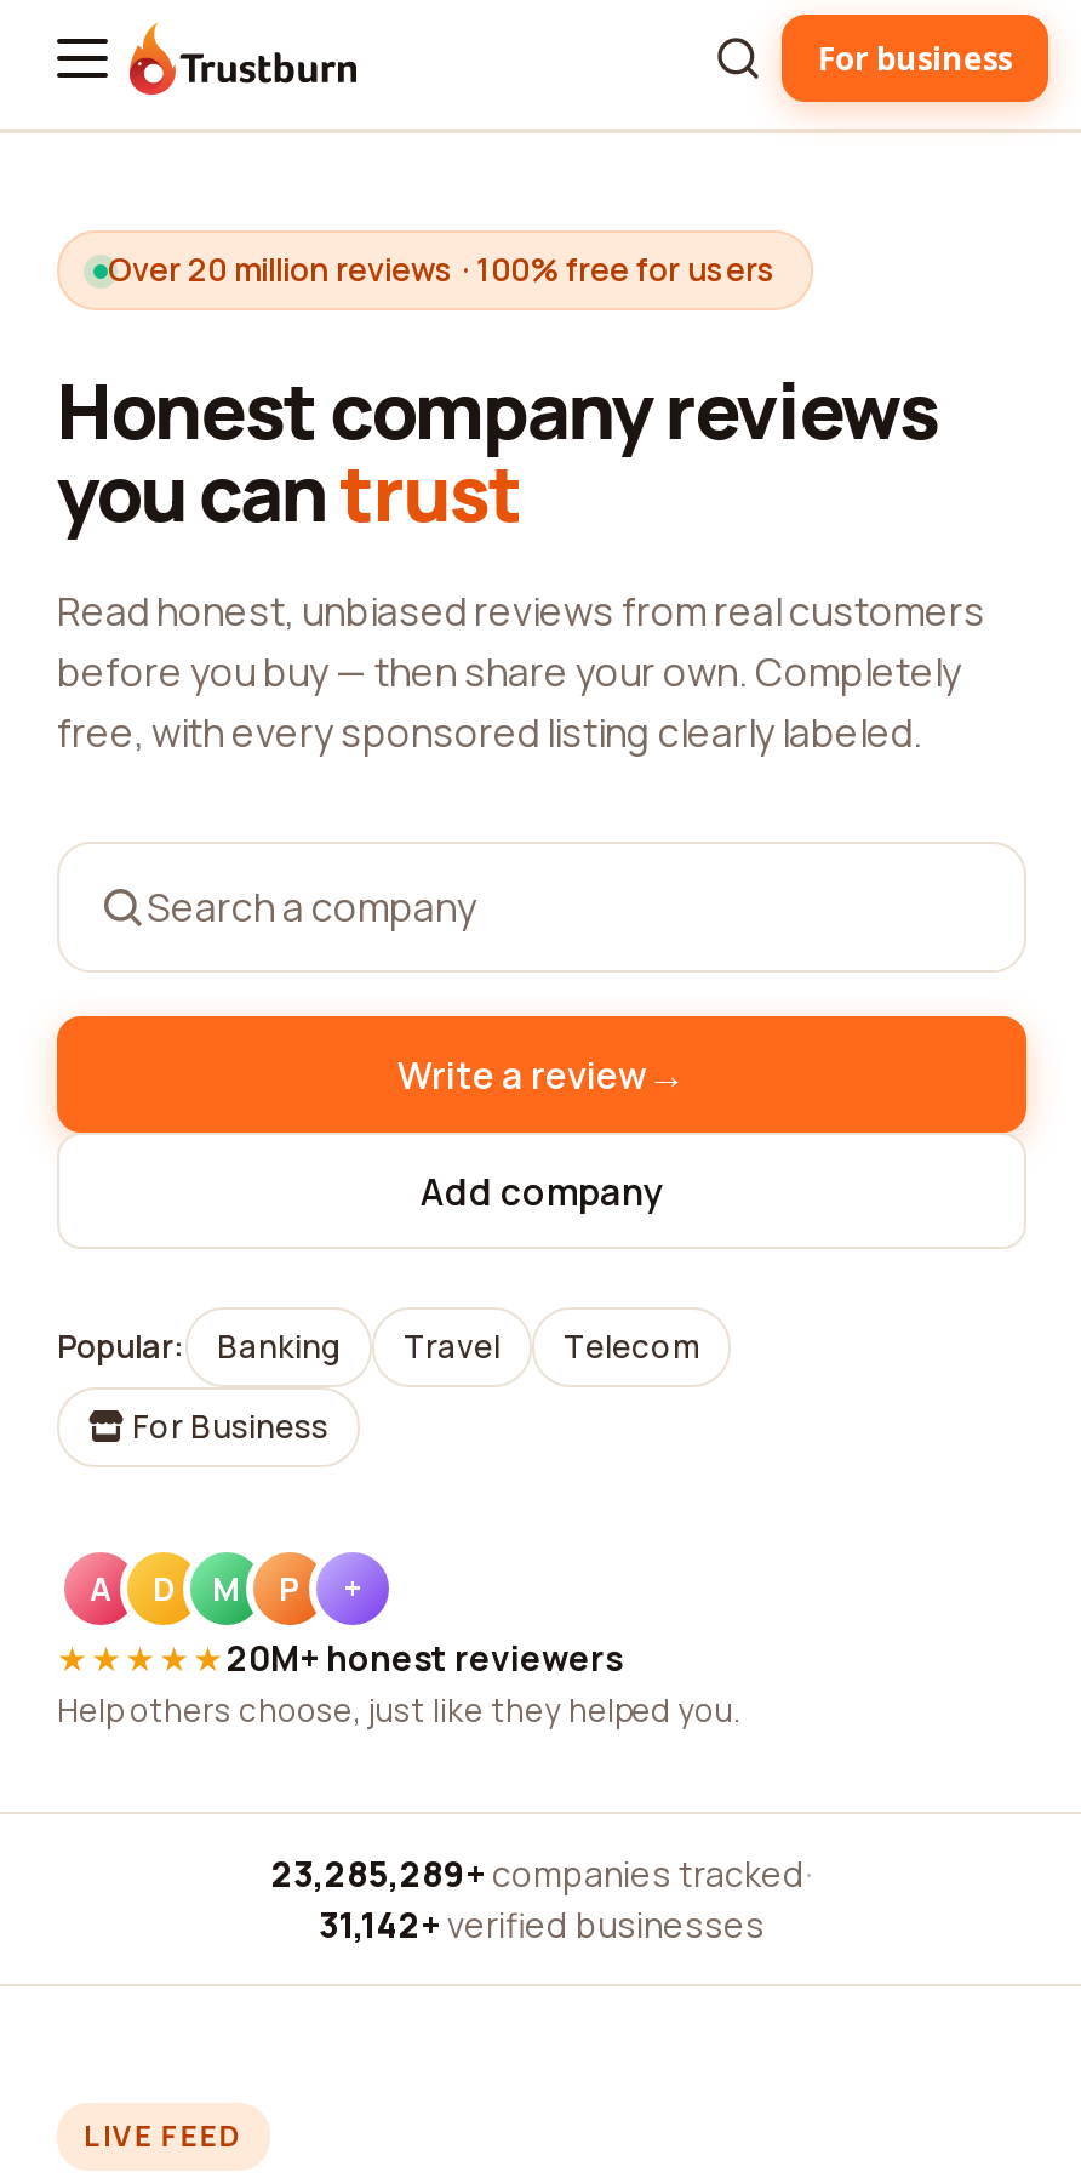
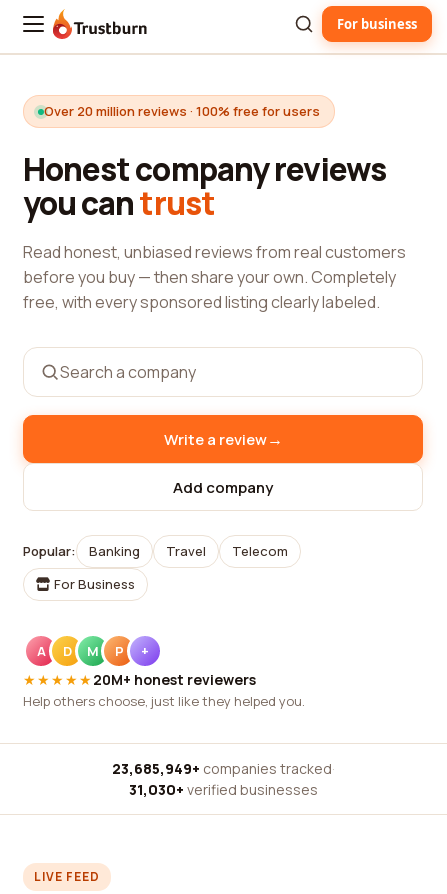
- 23,285,289+ companies tracked ·
+ 23,685,949+ companies tracked ·

- 31,142+ verified businesses
+ 31,030+ verified businesses
